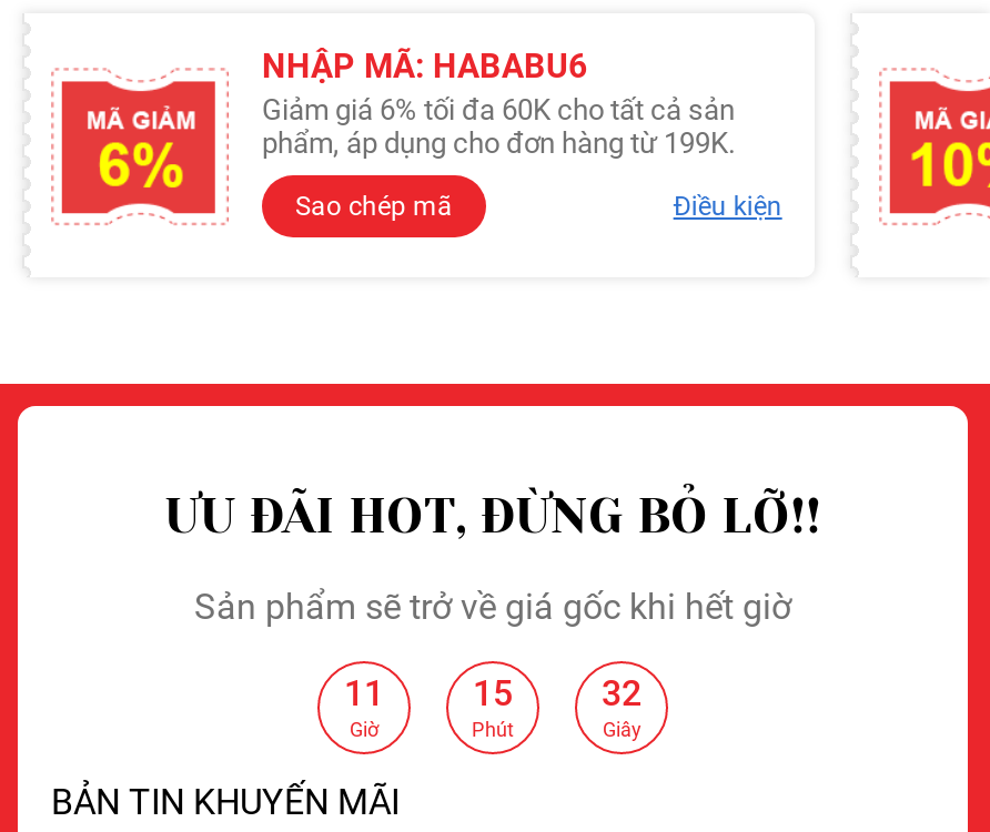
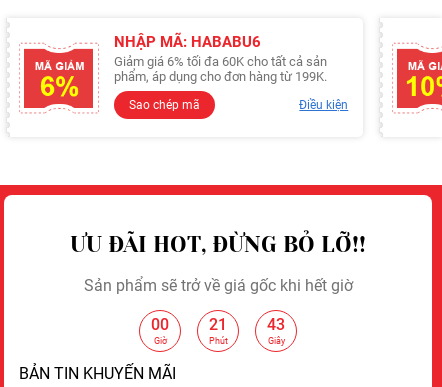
- 11
+ 00

- 15
+ 21

- 30
+ 43
